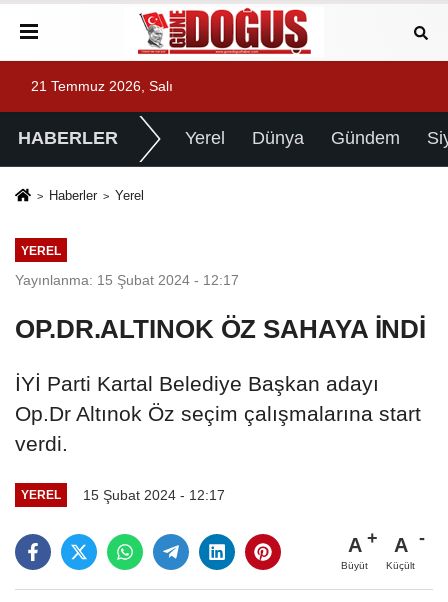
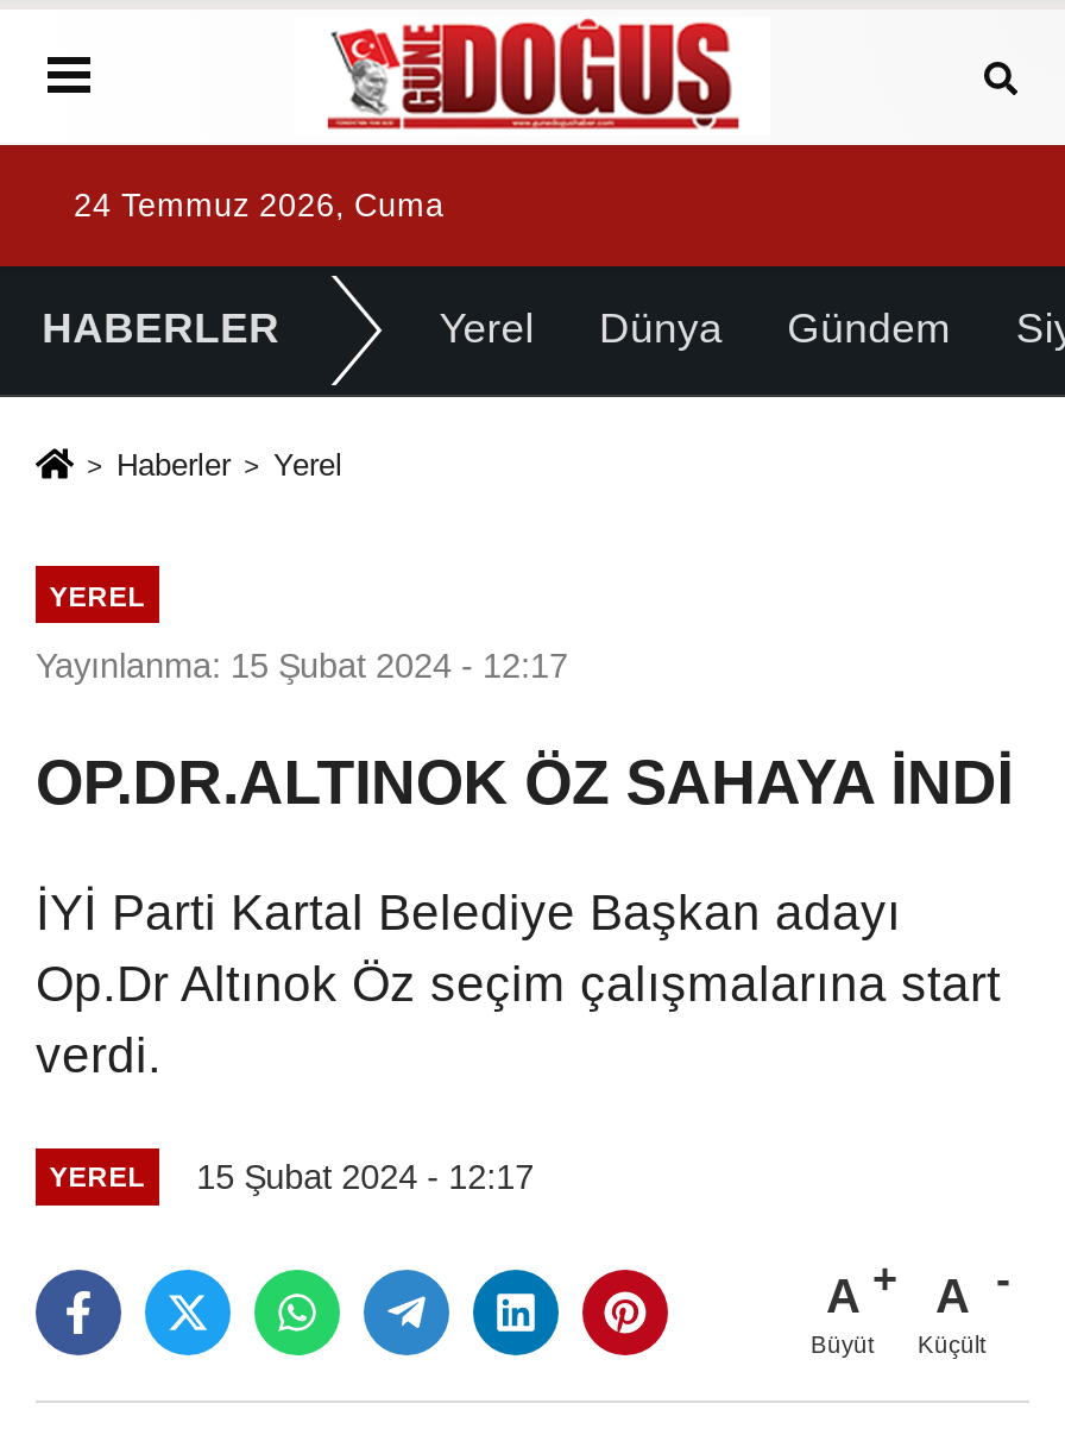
- 21 Temmuz 2026, Salı
+ 24 Temmuz 2026, Cuma
